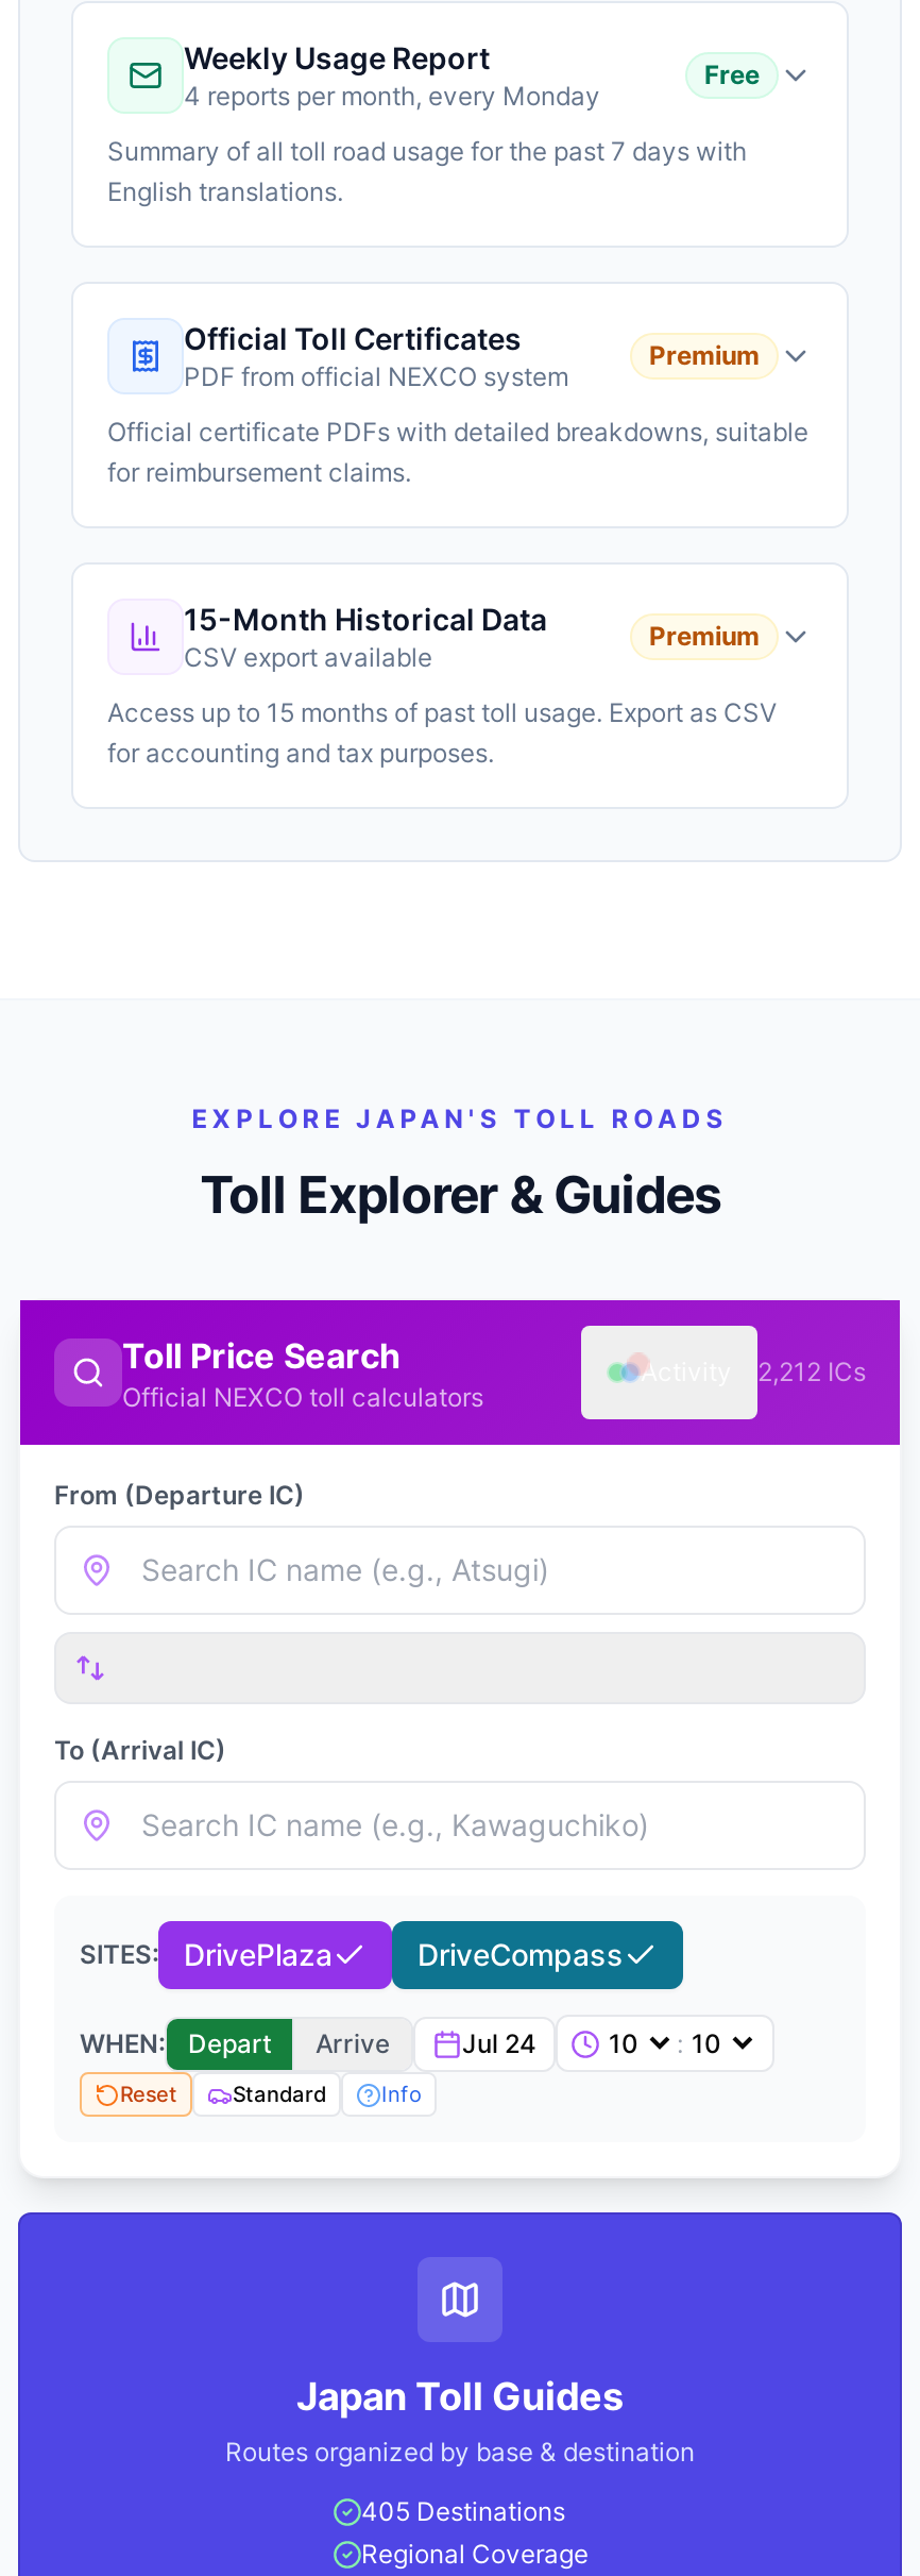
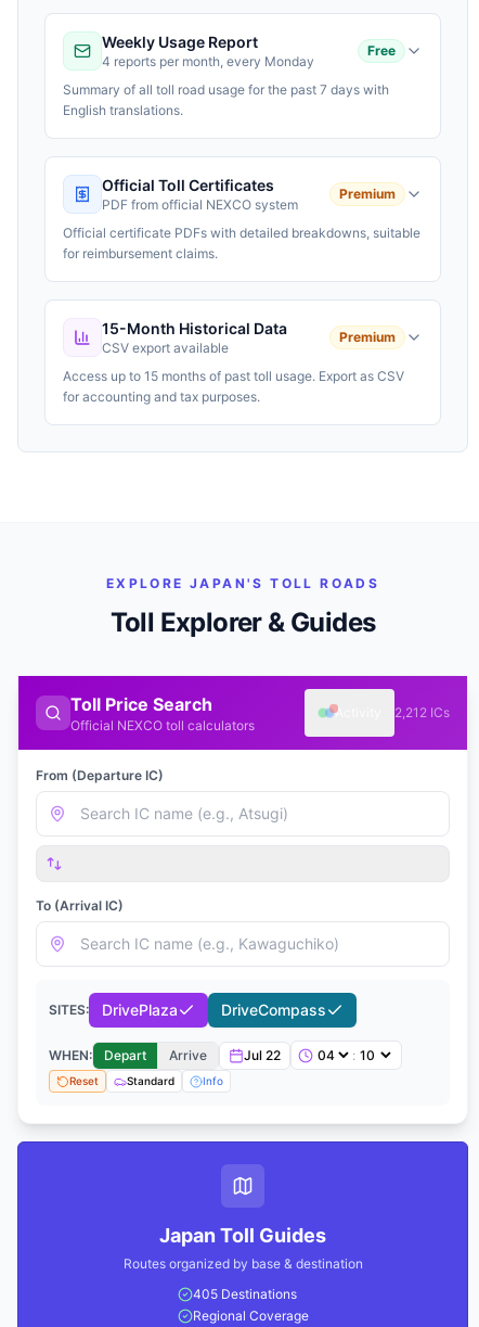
- Jul 24
+ Jul 22
